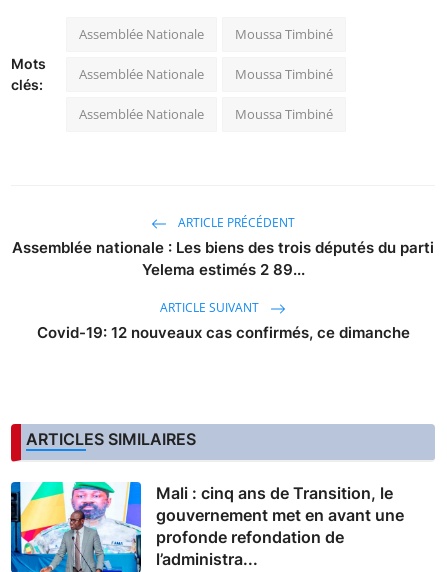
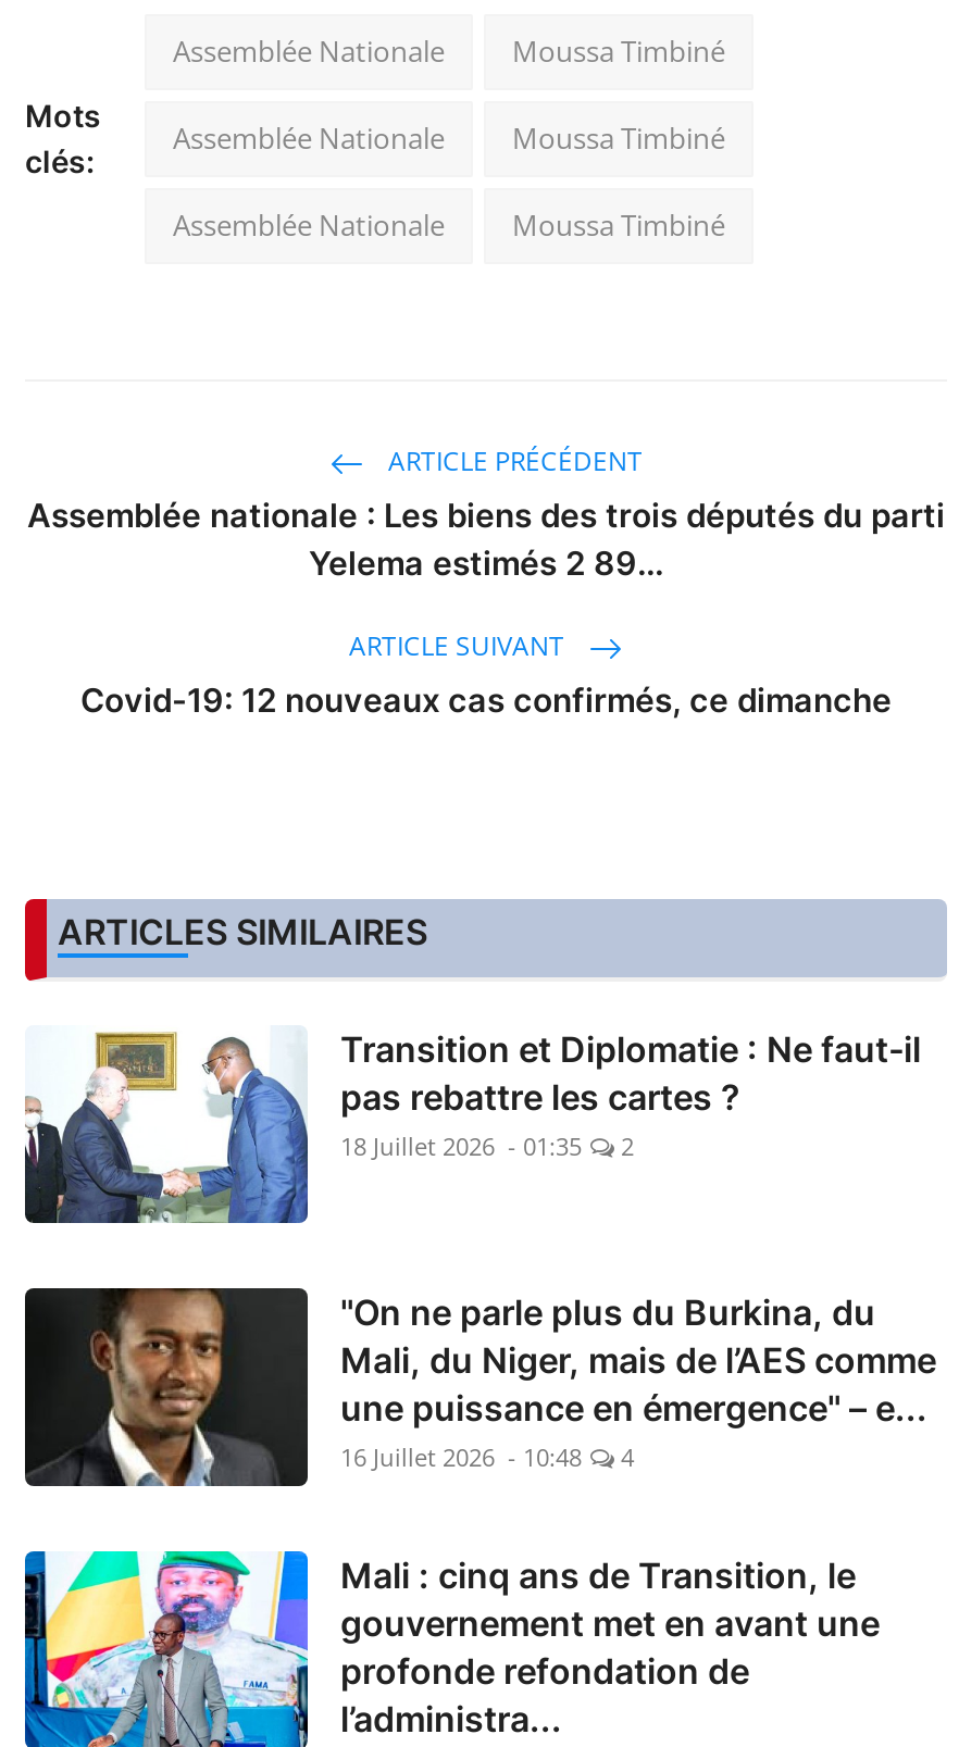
+ [image]
+ Transition et Diplomatie : Ne faut-il
+ pas rebattre les cartes ?
+ 18 Juillet 2026 - 01:35
+ 2

+ [image]
+ "On ne parle plus du Burkina, du
+ Mali, du Niger, mais de l’AES comme
+ une puissance en émergence" – e...
+ 16 Juillet 2026 - 10:48
+ 4
